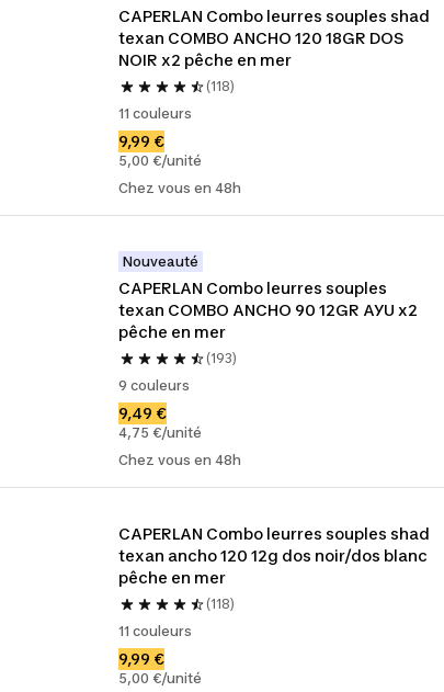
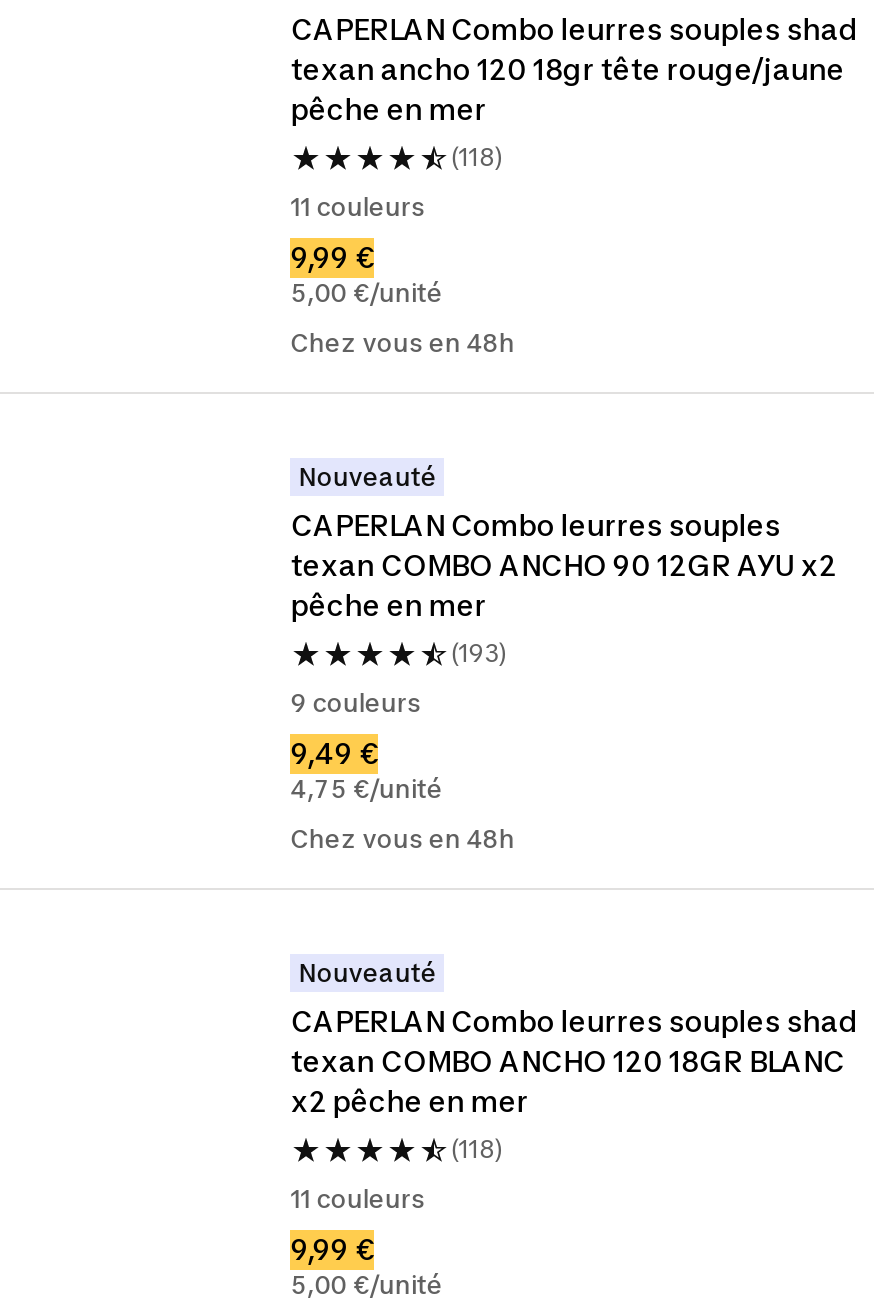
- texan COMBO ANCHO 120 18GR DOS
- NOIR x2 pêche en mer
+ texan ancho 120 18gr tête rouge/jaune
+ pêche en mer

+ Nouveauté

- texan ancho 120 12g dos noir/dos blanc
- pêche en mer
+ texan COMBO ANCHO 120 18GR BLANC
+ x2 pêche en mer
